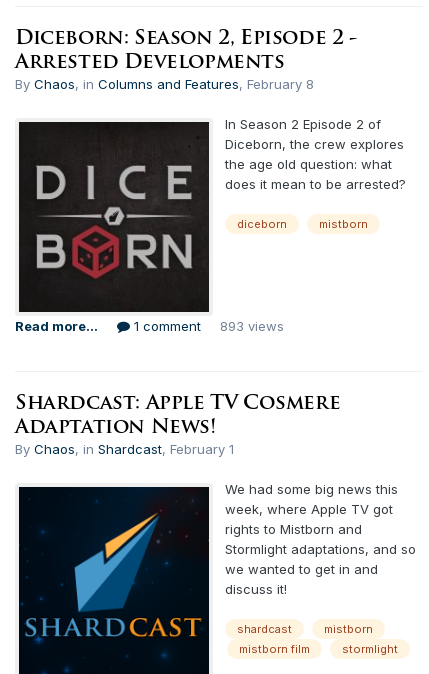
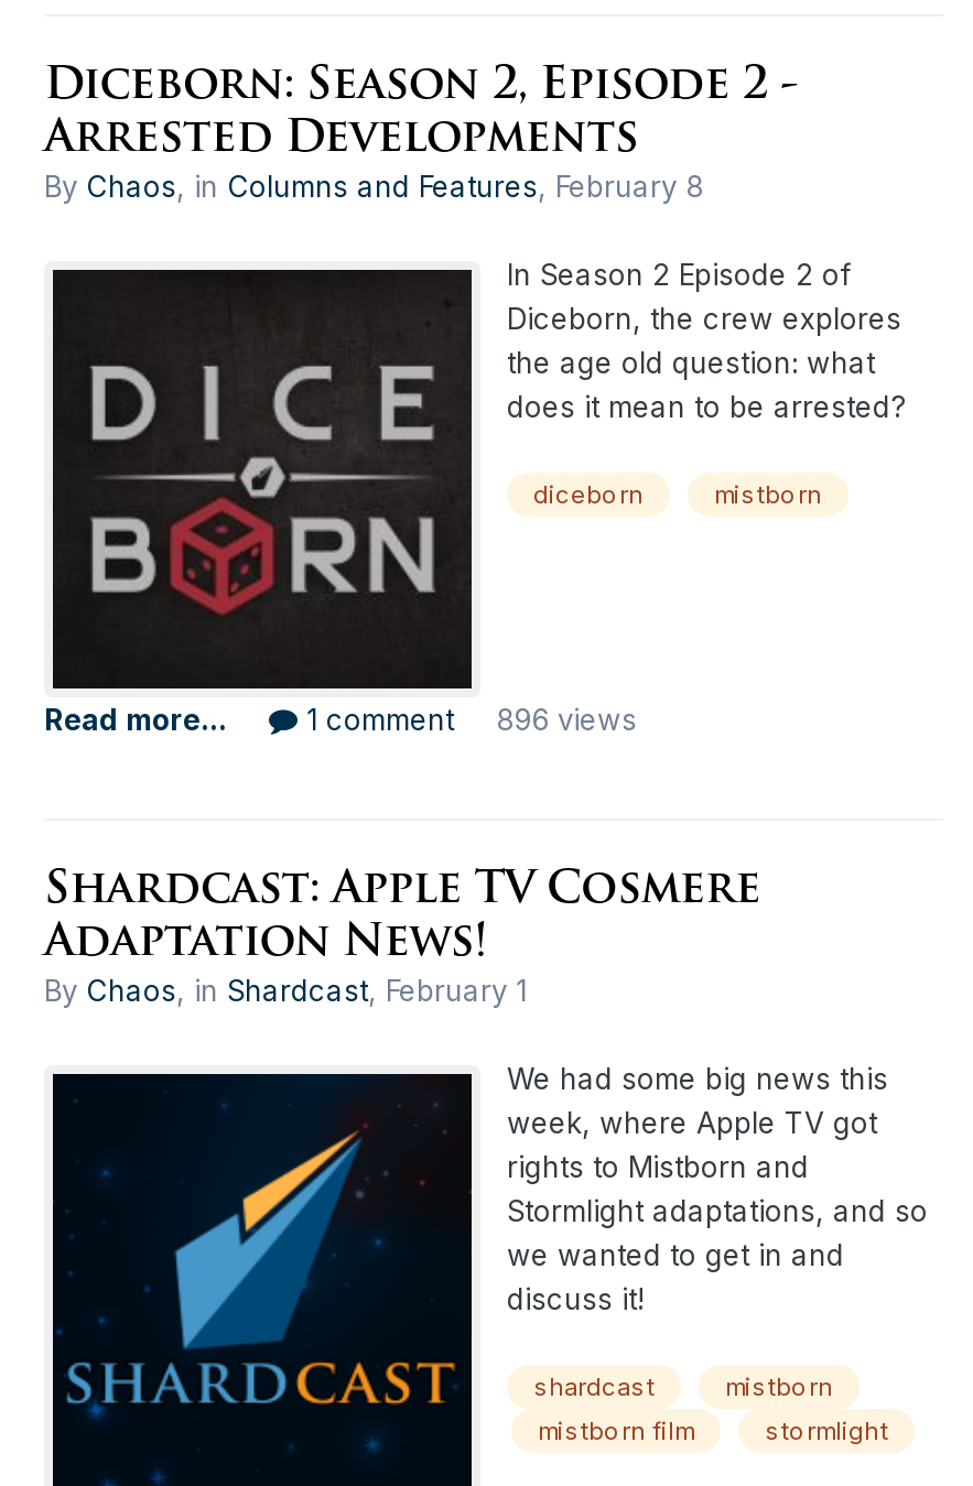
- Read more... 1 comment 893 views
+ Read more... 1 comment 896 views
